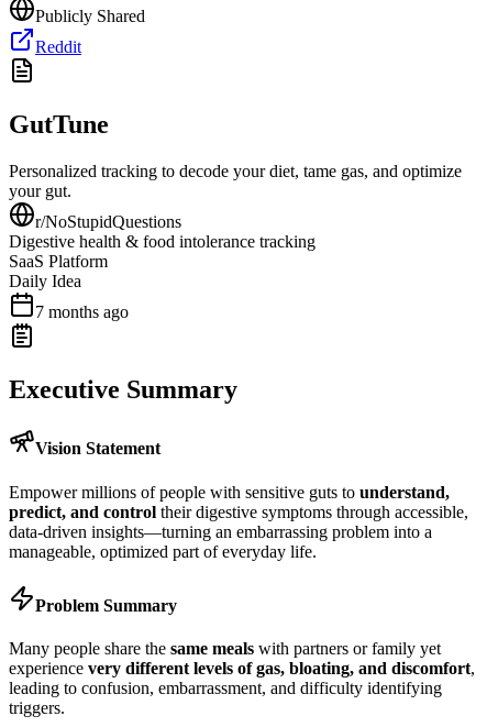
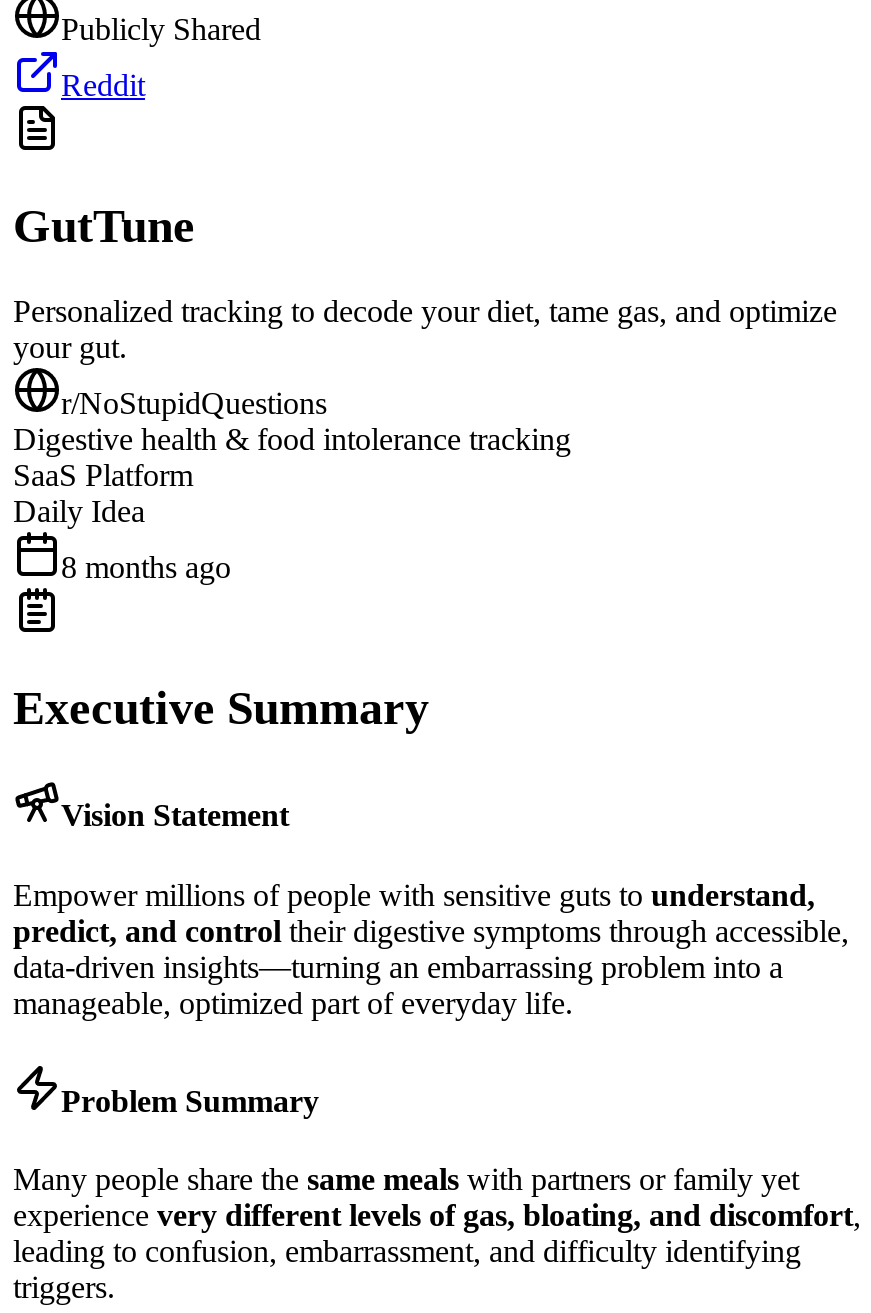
- 7 months ago
+ 8 months ago
